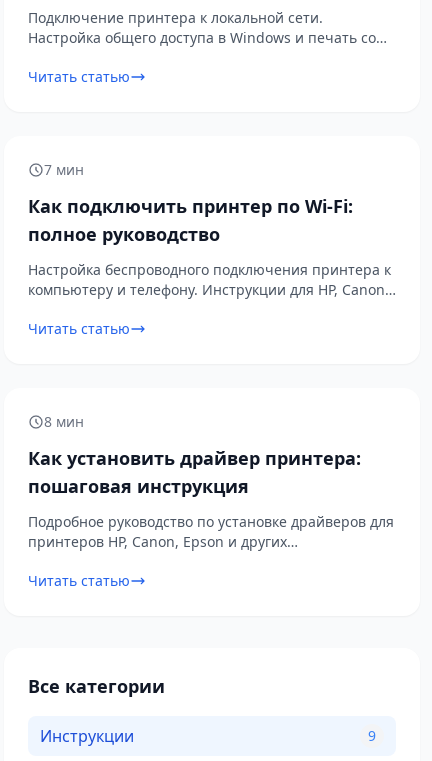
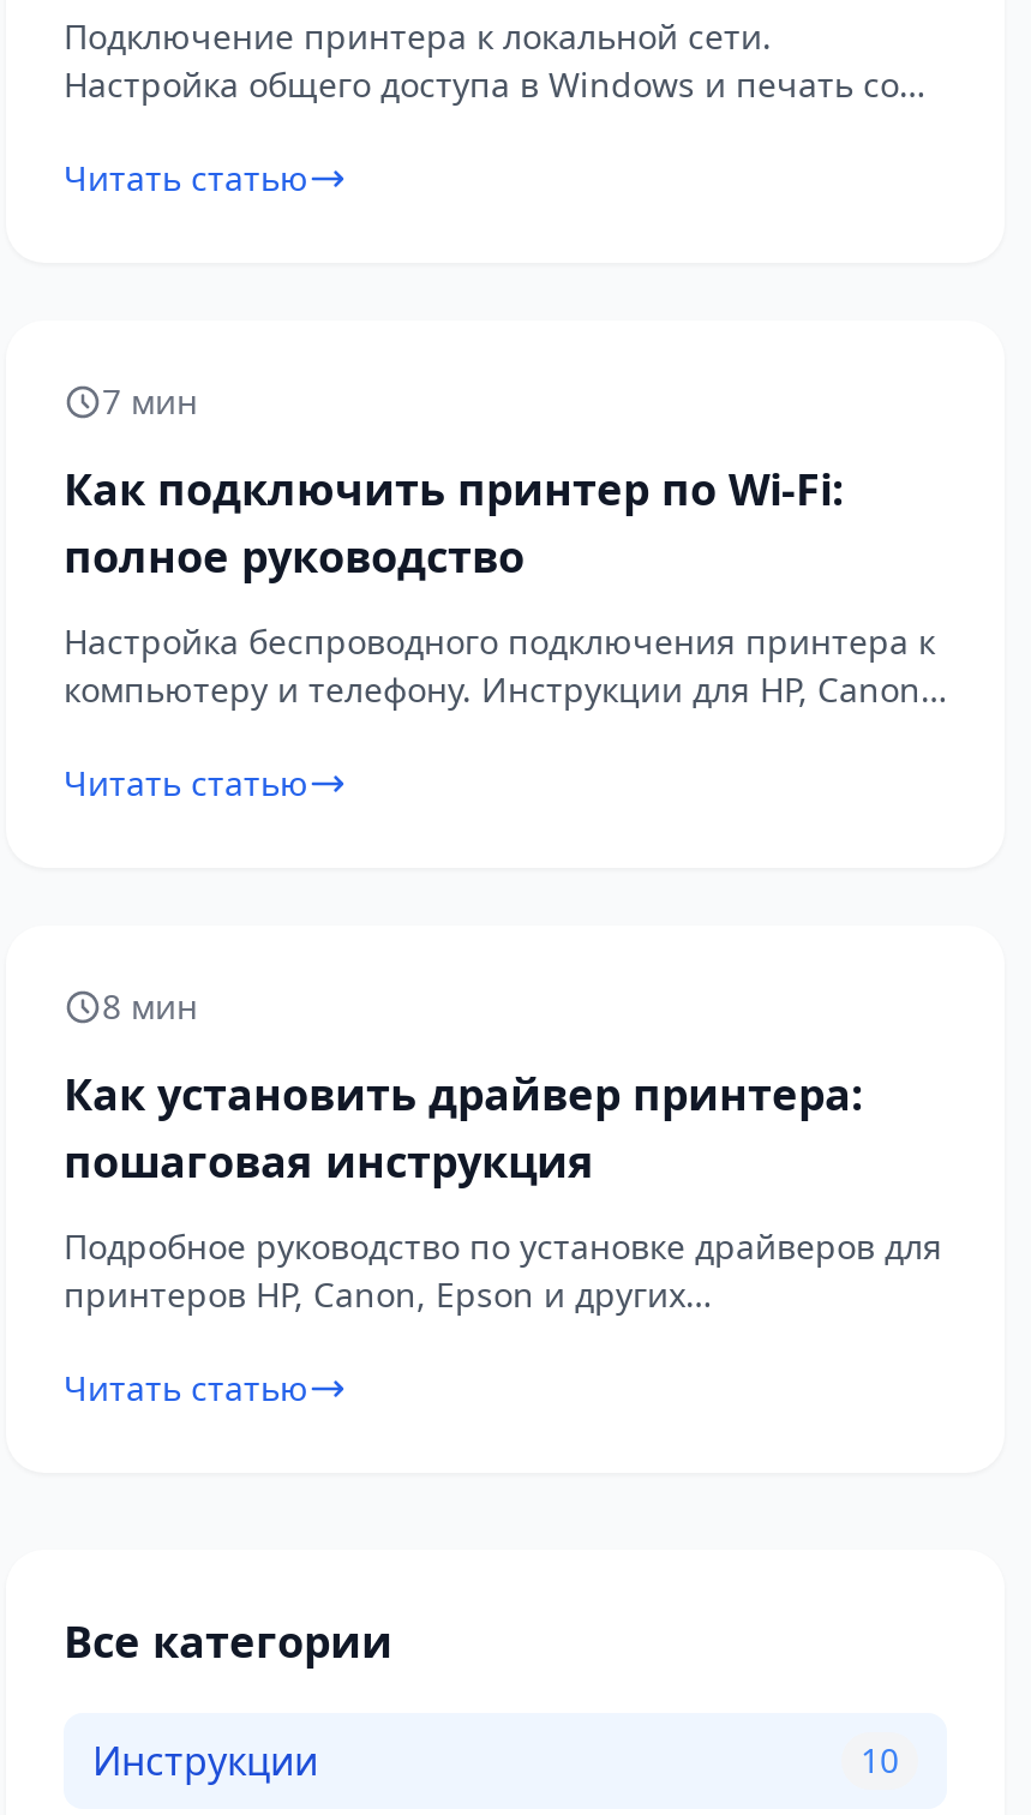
- 9
+ 10
